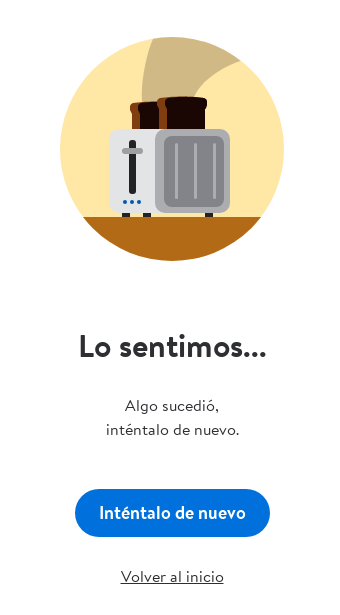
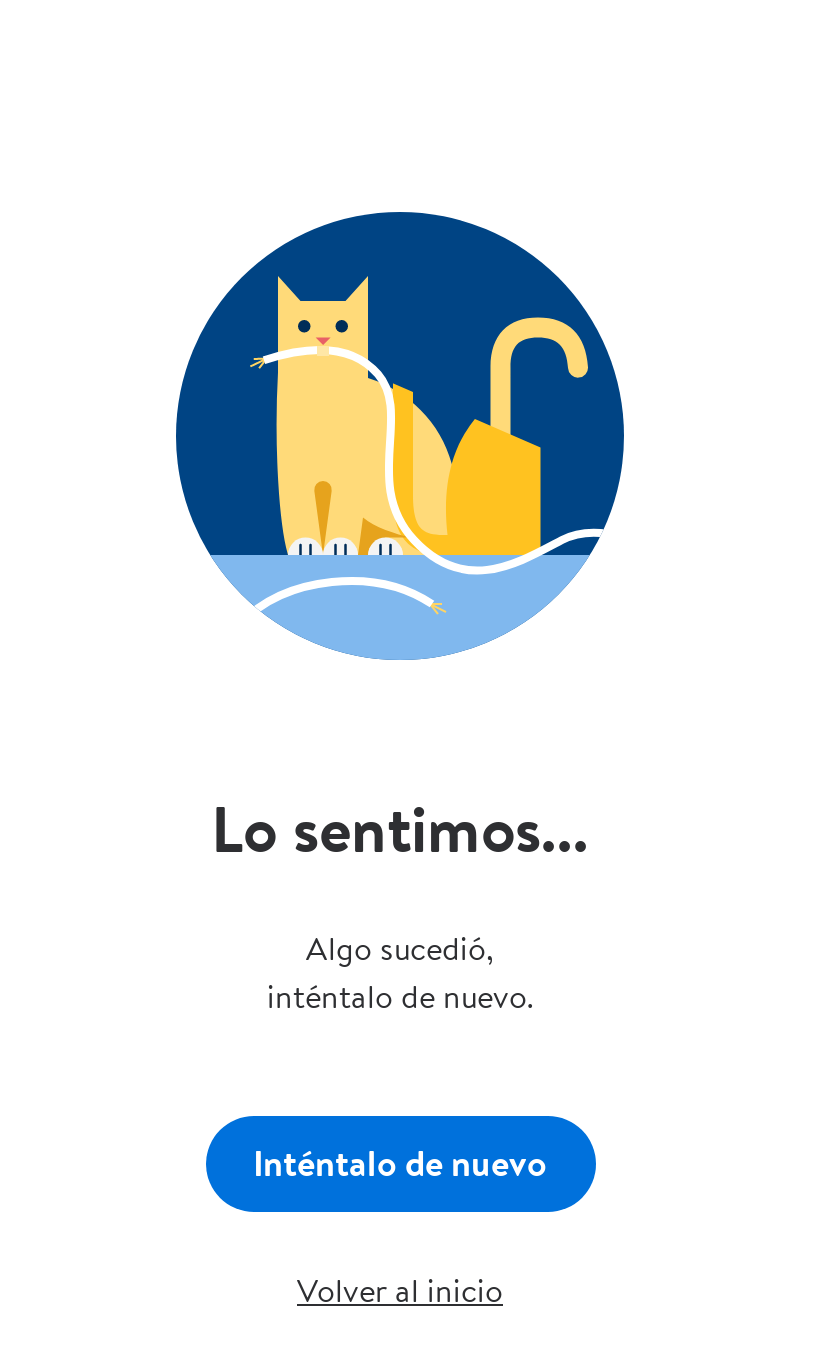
- [image]
+ [image]
